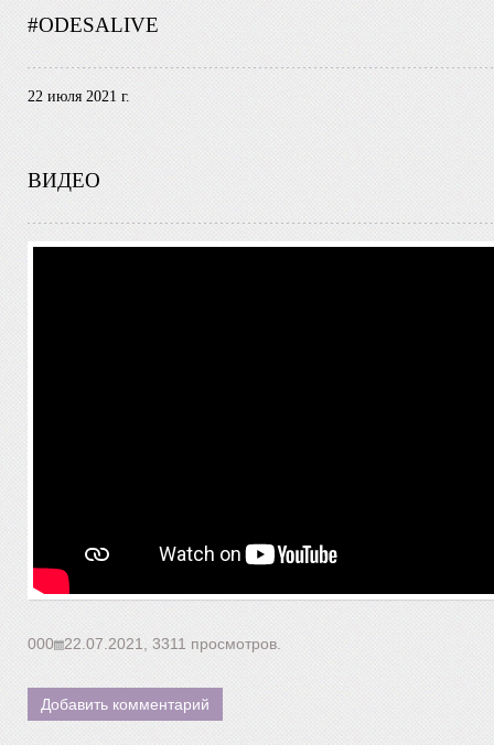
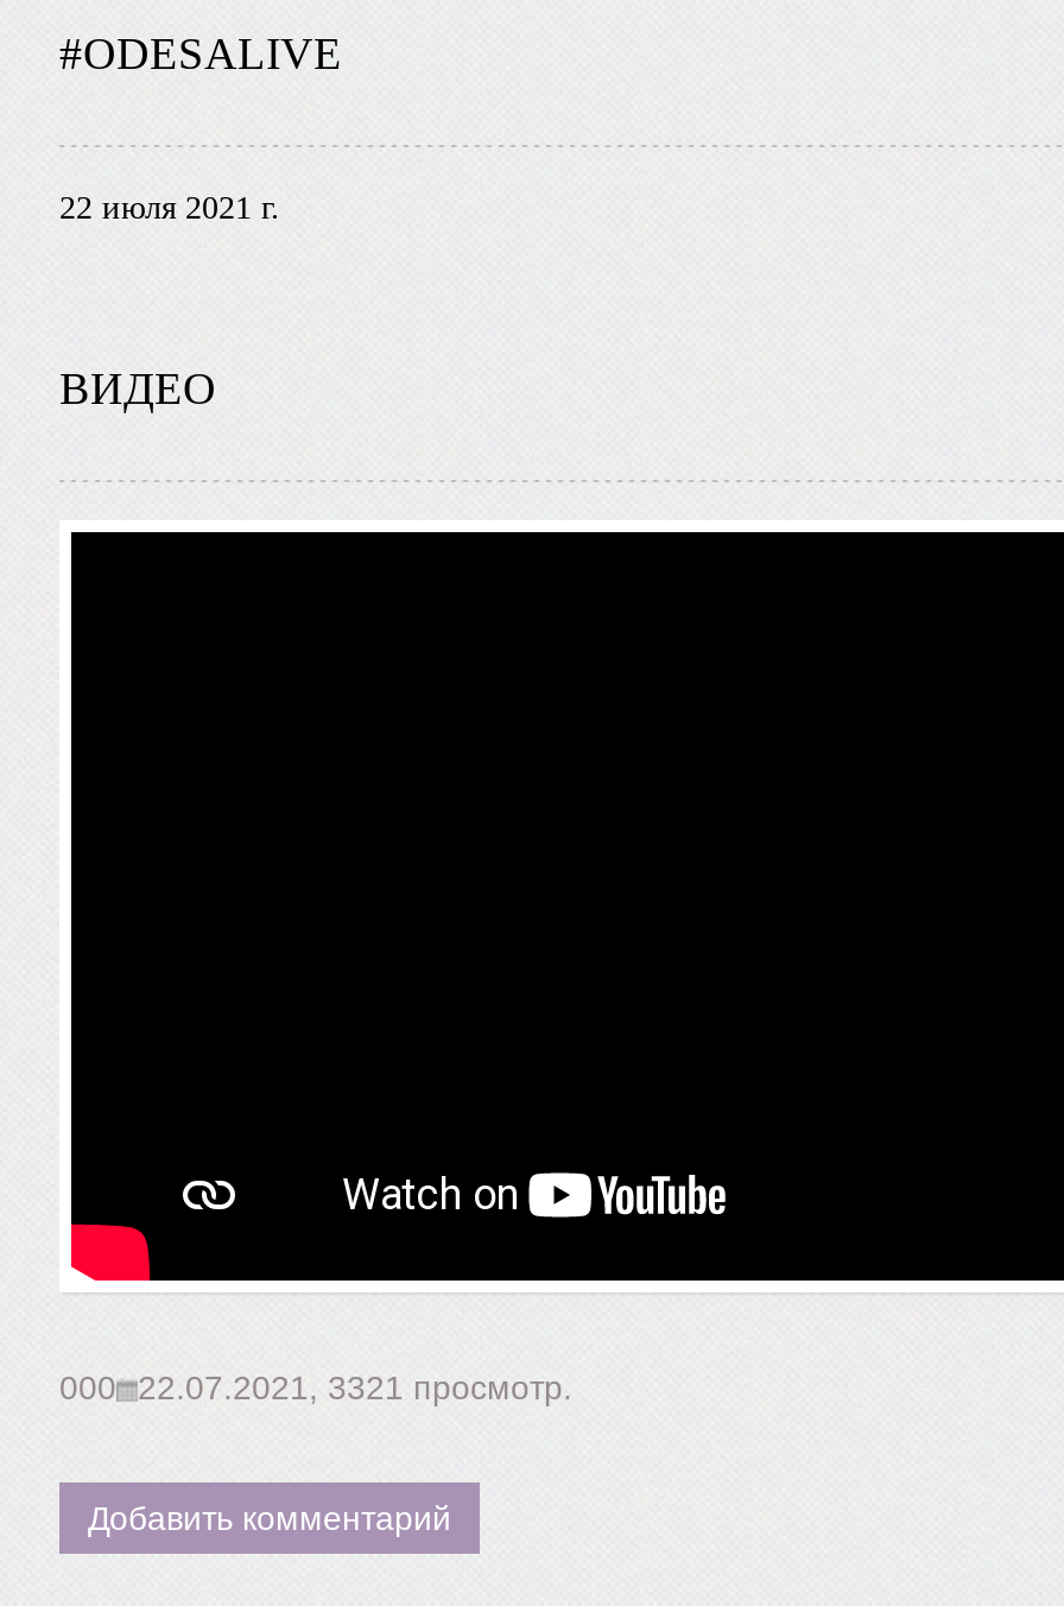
- 000 22.07.2021, 3311 просмотров.
+ 000 22.07.2021, 3321 просмотр.
